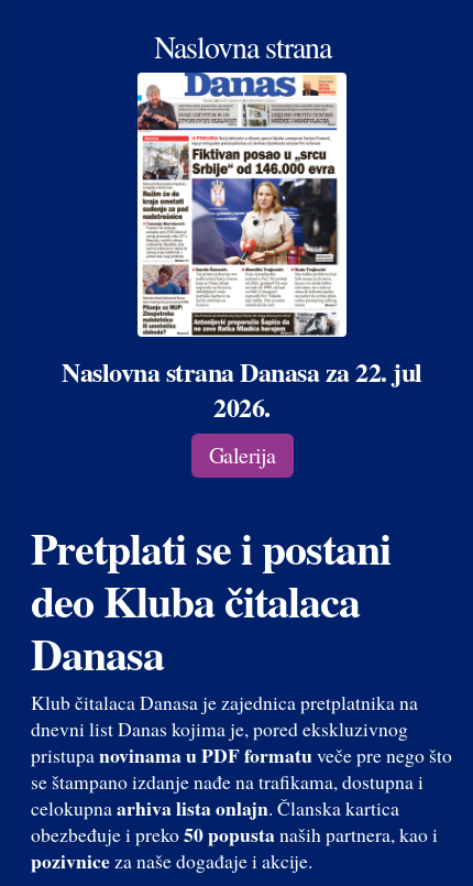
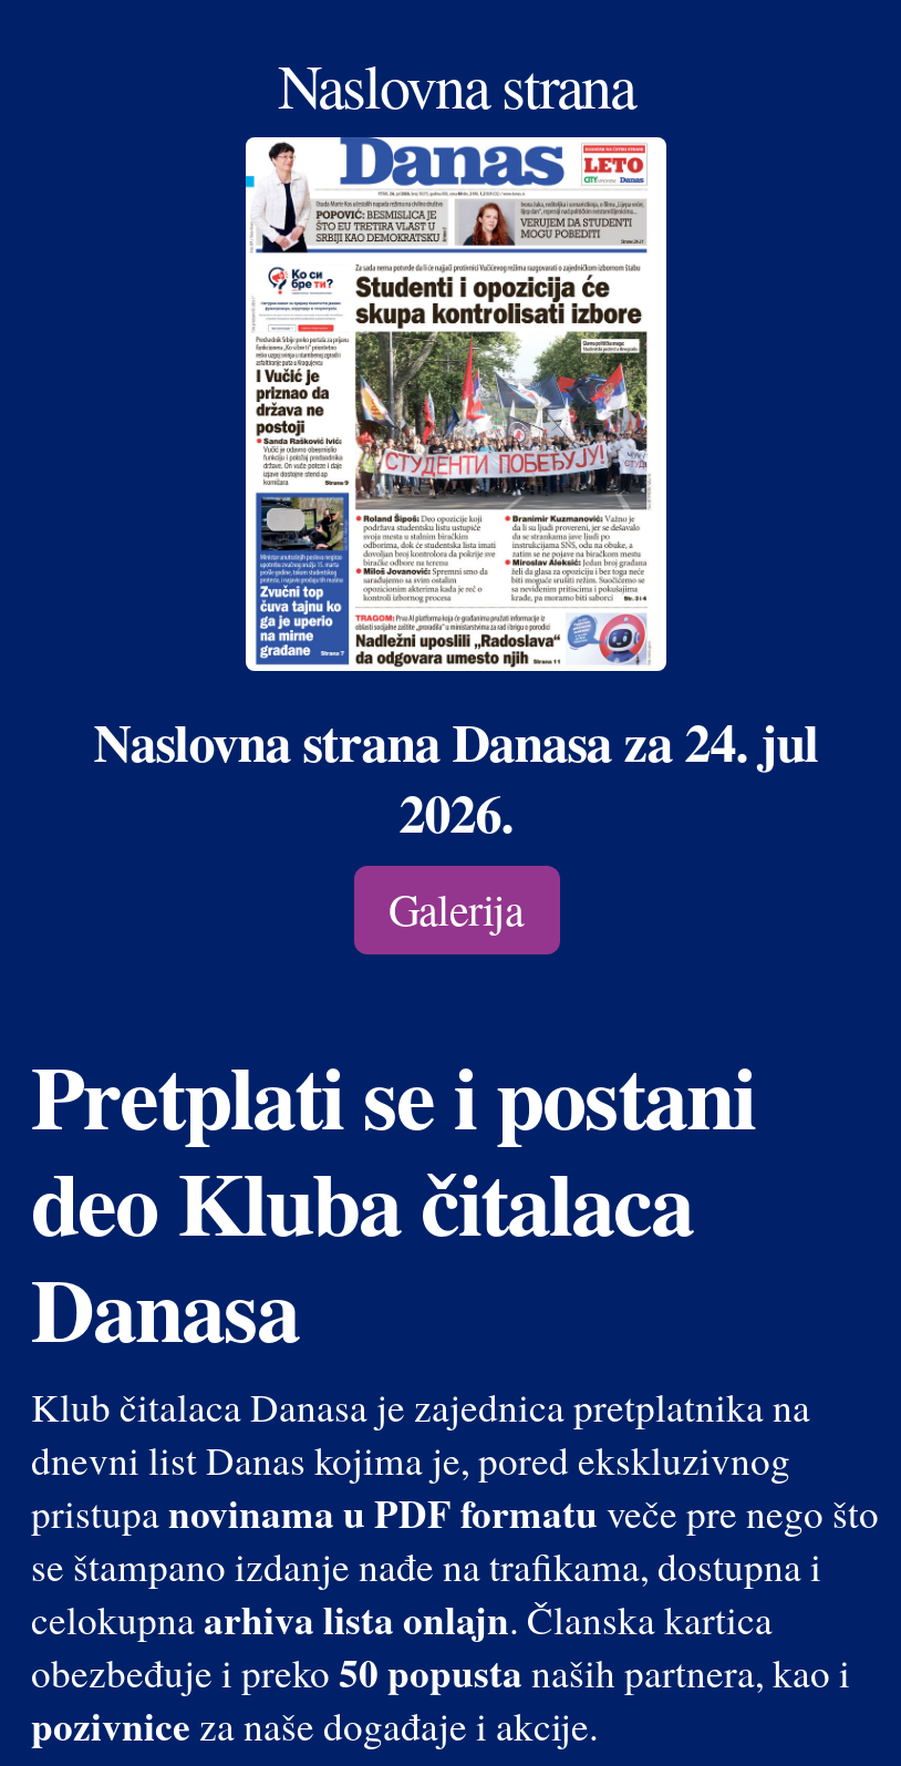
- [image]
- Naslovna strana Danasa za 22. jul
+ [image]
+ Naslovna strana Danasa za 24. jul
